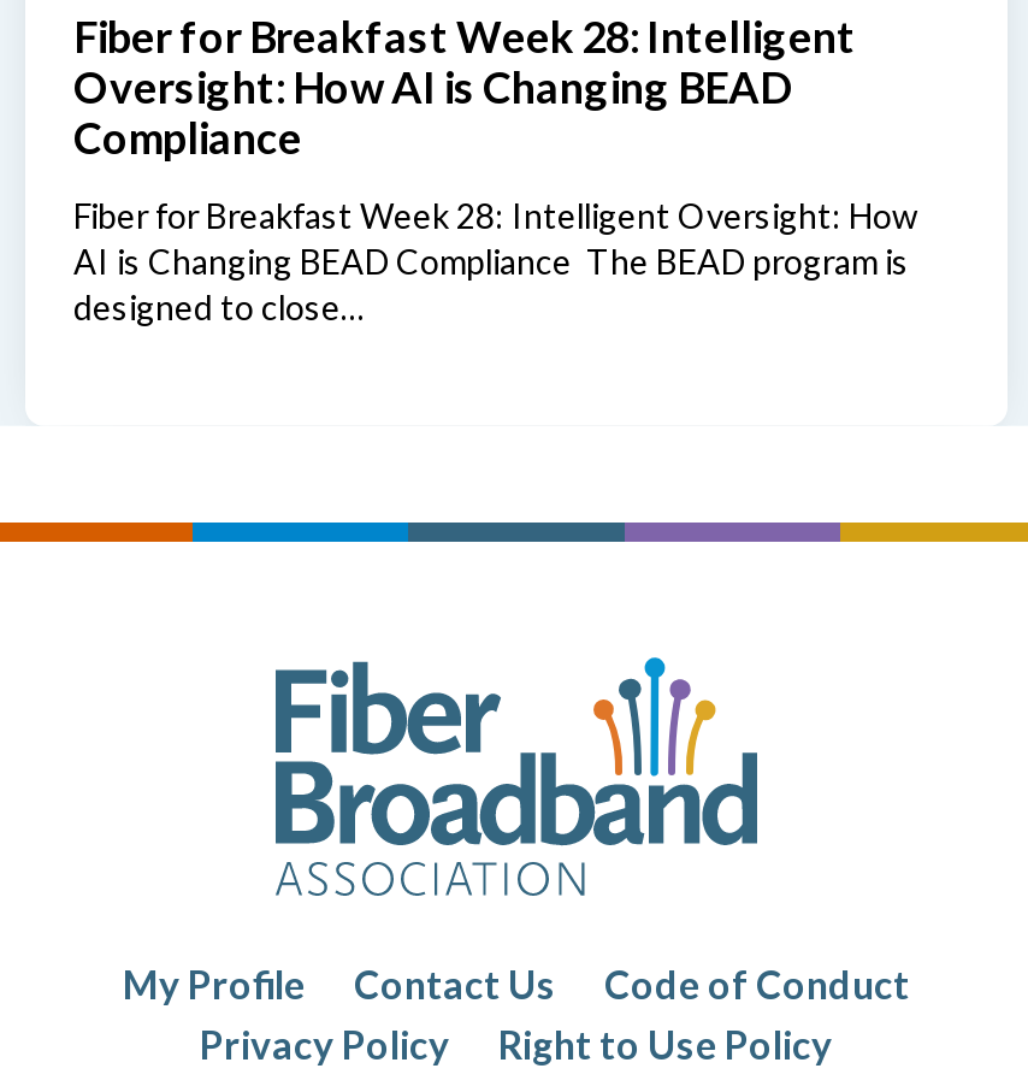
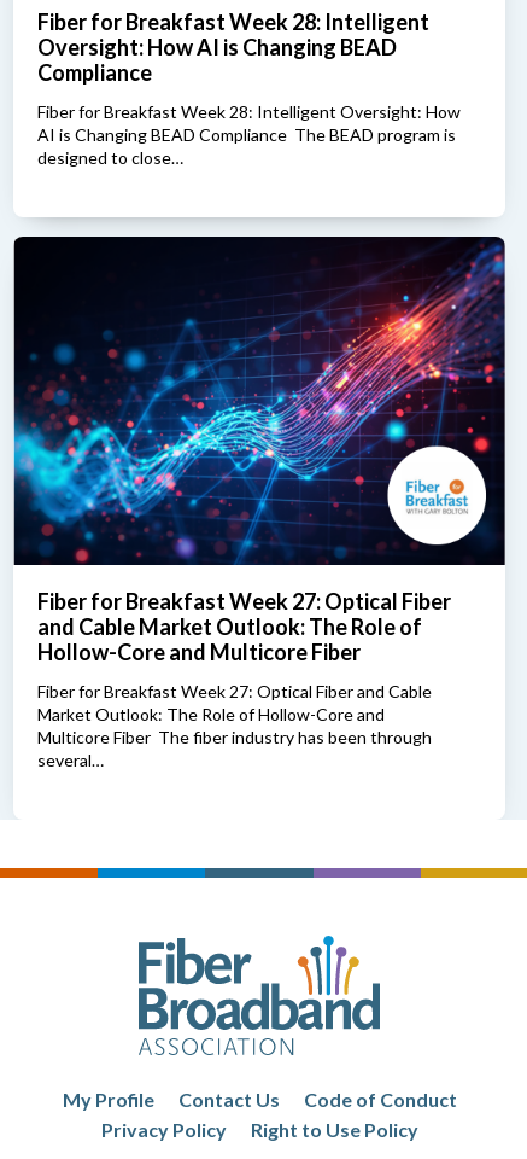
+ [image]
+ Fiber for Breakfast Week 27: Optical Fiber
+ and Cable Market Outlook: The Role of
+ Hollow-Core and Multicore Fiber
+ Fiber for Breakfast Week 27: Optical Fiber and Cable
+ Market Outlook: The Role of Hollow-Core and
+ Multicore Fiber The fiber industry has been through
+ several…
